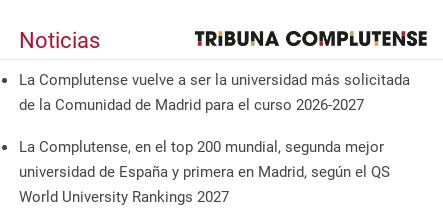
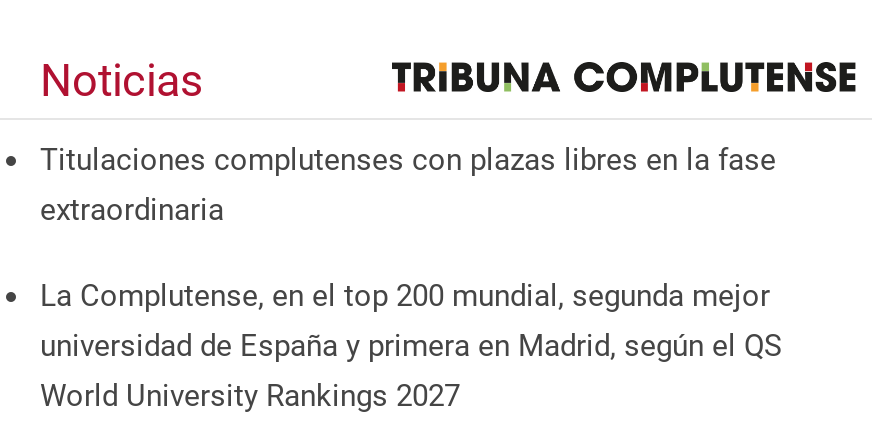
- La Complutense vuelve a ser la universidad más solicitada
- de la Comunidad de Madrid para el curso 2026-2027
+ Titulaciones complutenses con plazas libres en la fase
+ extraordinaria
